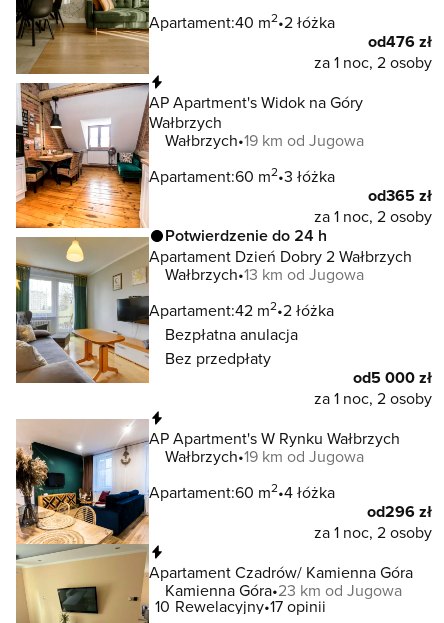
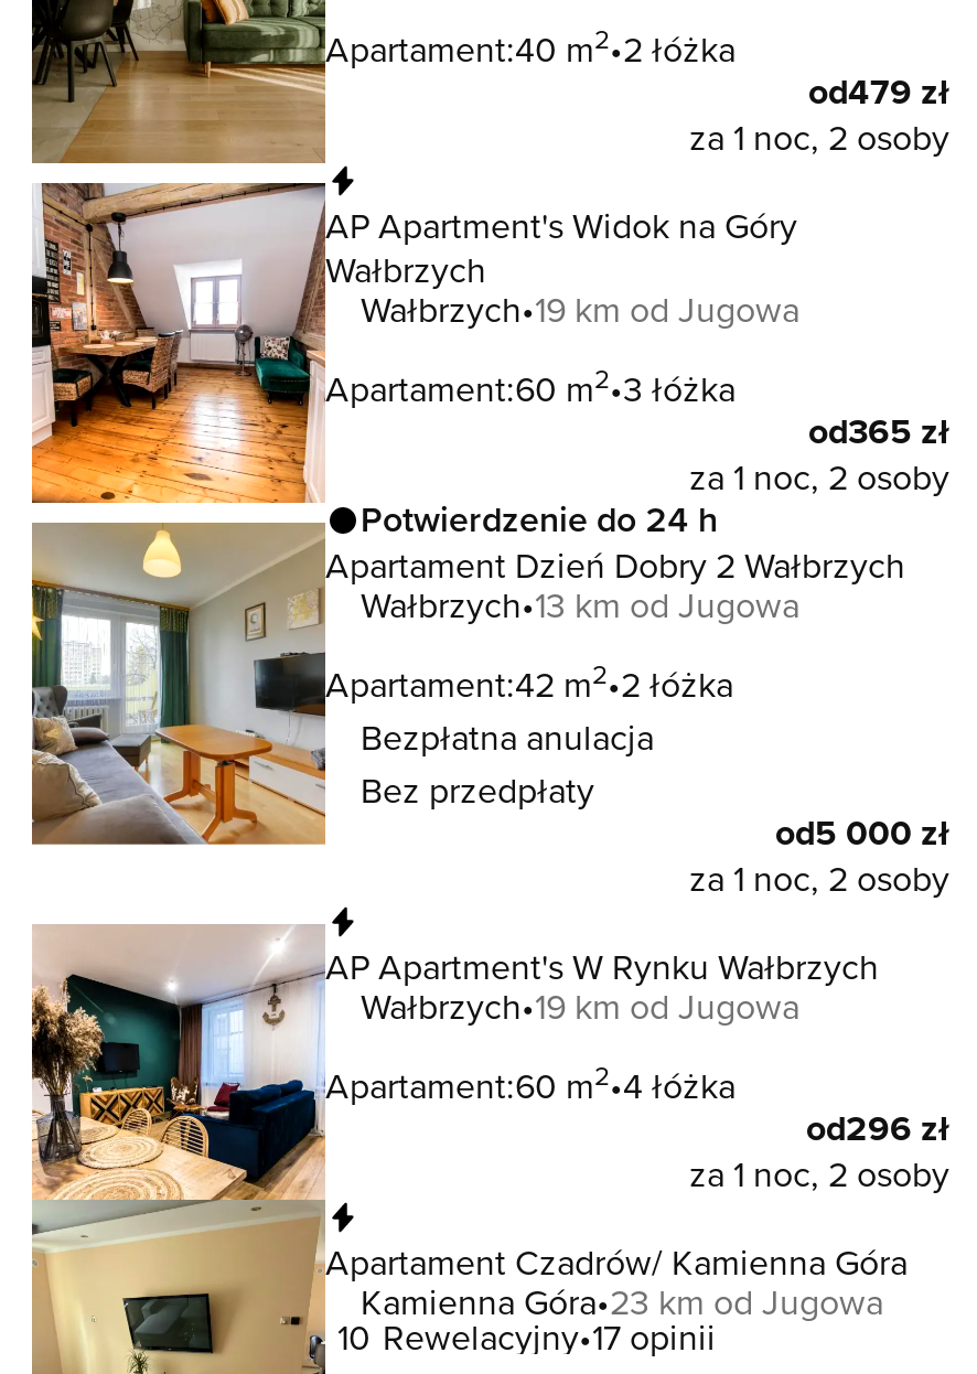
- od476 zł
+ od479 zł
